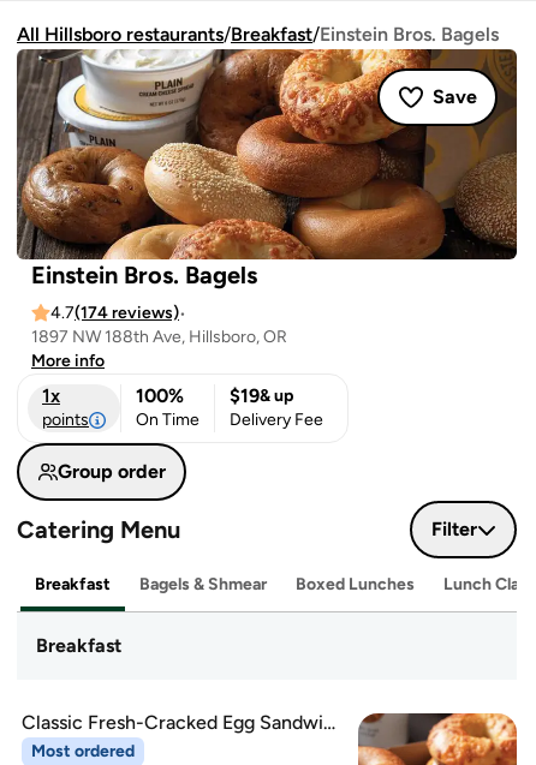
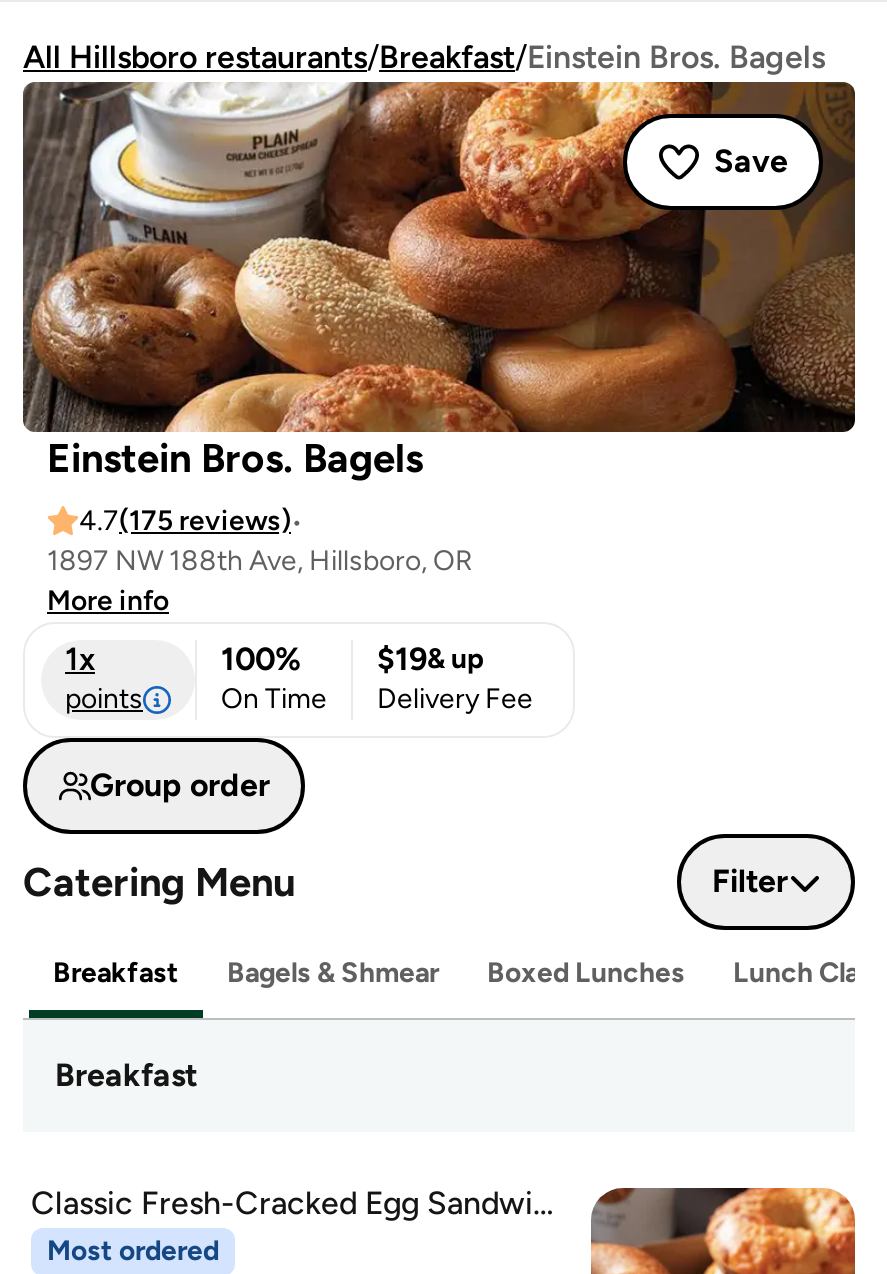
- 4.7(174 reviews)•
+ 4.7(175 reviews)•
